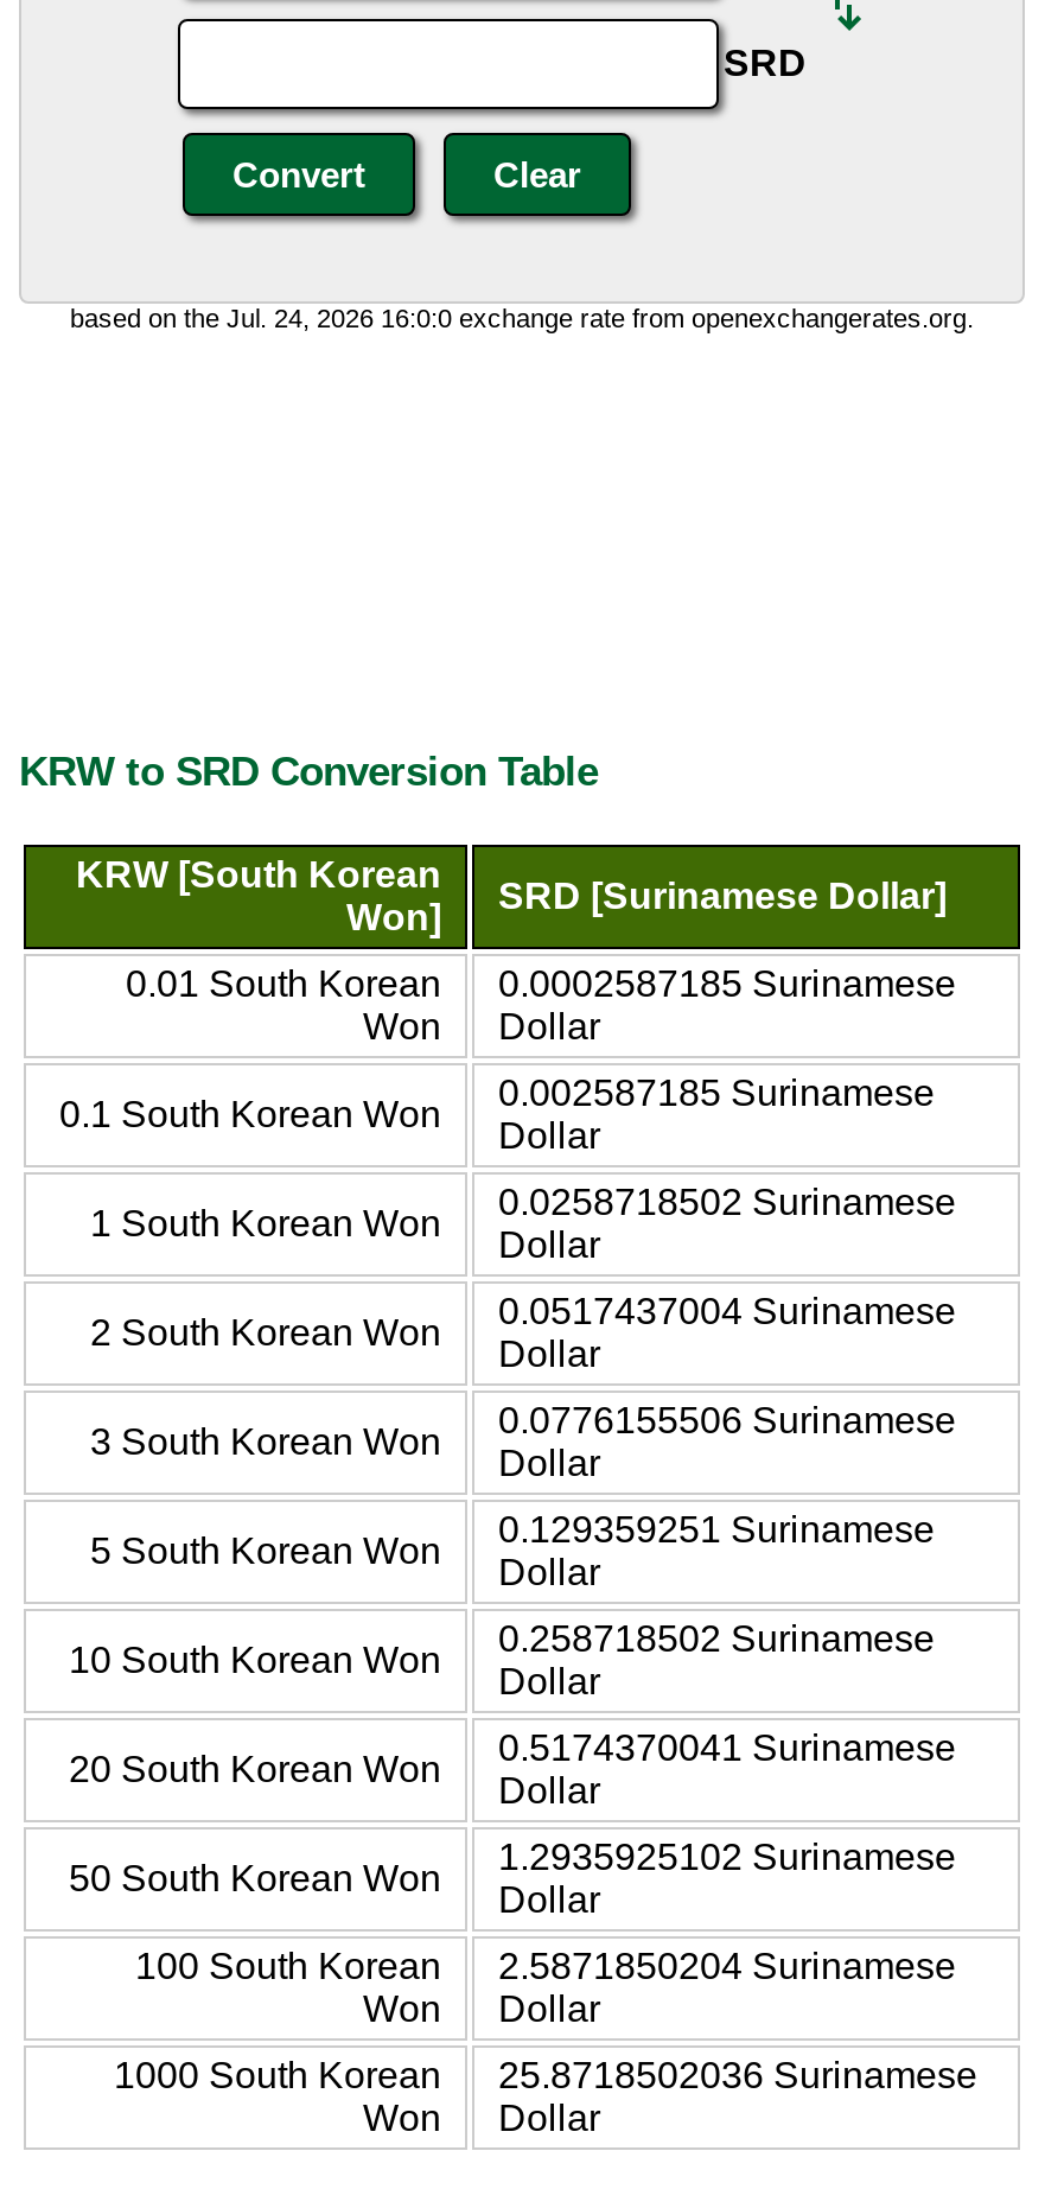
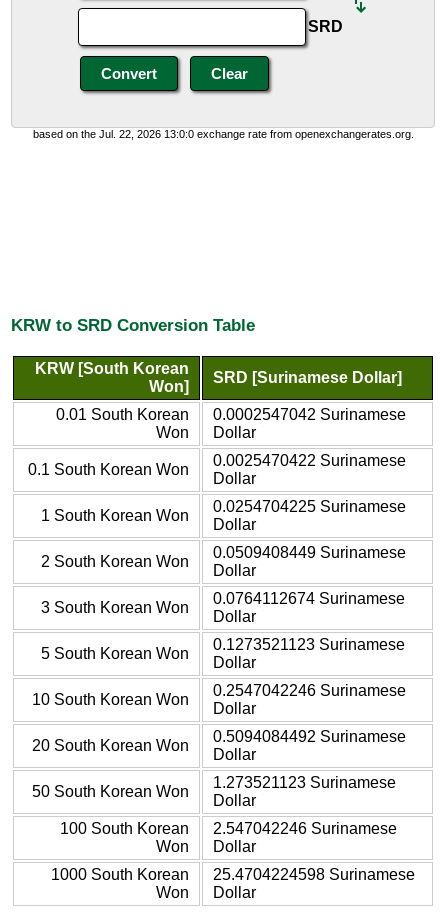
- based on the Jul. 24, 2026 16:0:0 exchange rate from openexchangerates.org.
+ based on the Jul. 22, 2026 13:0:0 exchange rate from openexchangerates.org.

- 0.01 South Korean 0.0002587185 Surinamese
+ 0.01 South Korean 0.0002547042 Surinamese

- 0.002587185 Surinamese
+ 0.0025470422 Surinamese

- 0.0258718502 Surinamese
+ 0.0254704225 Surinamese

- 0.0517437004 Surinamese
+ 0.0509408449 Surinamese

- 0.0776155506 Surinamese
+ 0.0764112674 Surinamese

- 0.129359251 Surinamese
+ 0.1273521123 Surinamese

- 0.258718502 Surinamese
+ 0.2547042246 Surinamese

- 0.5174370041 Surinamese
+ 0.5094084492 Surinamese

- 1.2935925102 Surinamese
+ 1.273521123 Surinamese

- 100 South Korean 2.5871850204 Surinamese
+ 100 South Korean 2.547042246 Surinamese

- 1000 South Korean 25.8718502036 Surinamese
+ 1000 South Korean 25.4704224598 Surinamese
